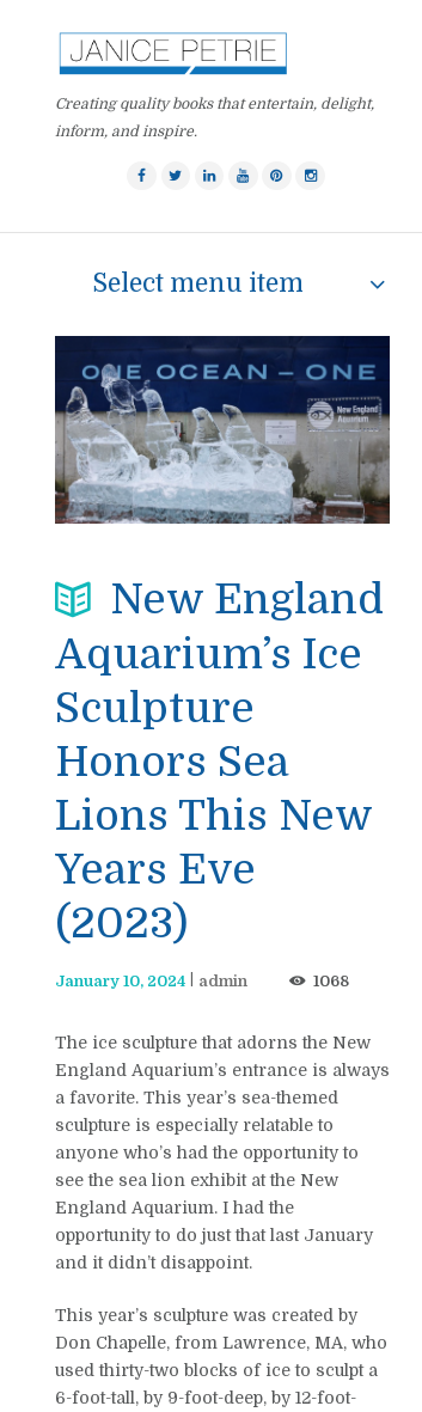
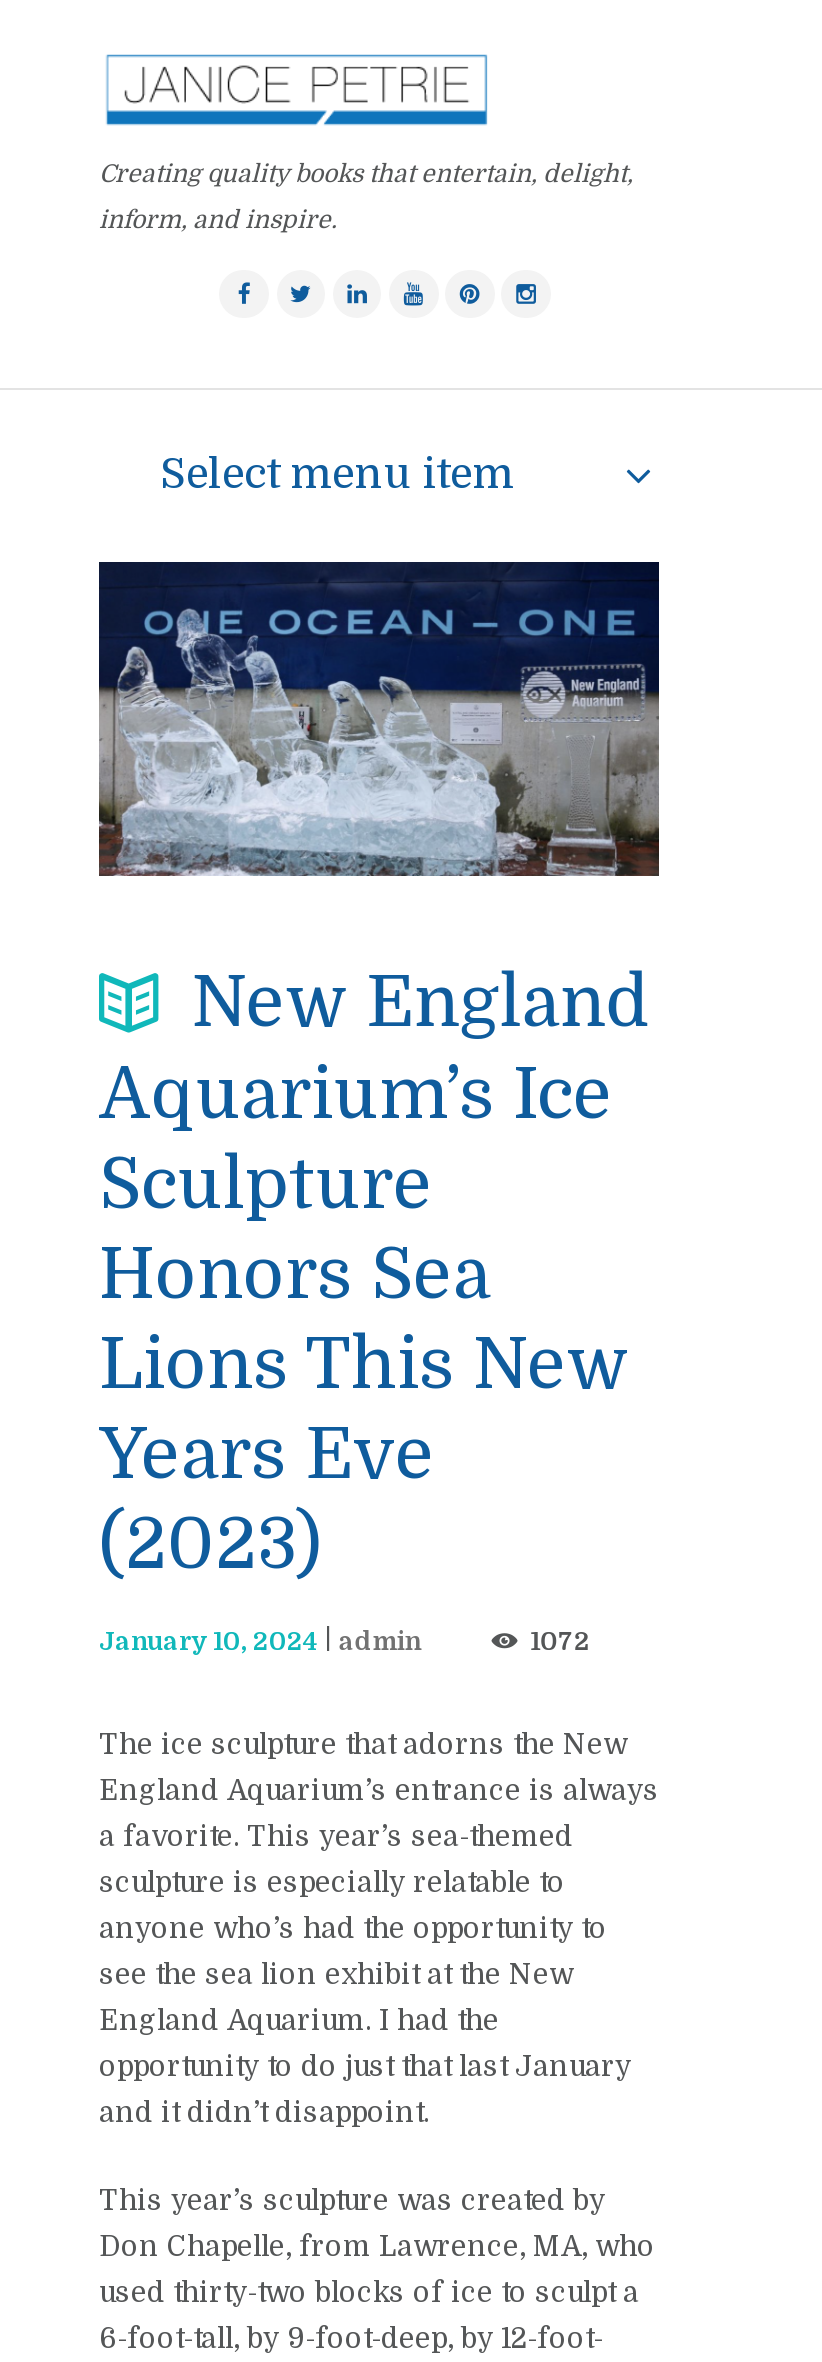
- 1068
+ 1072
